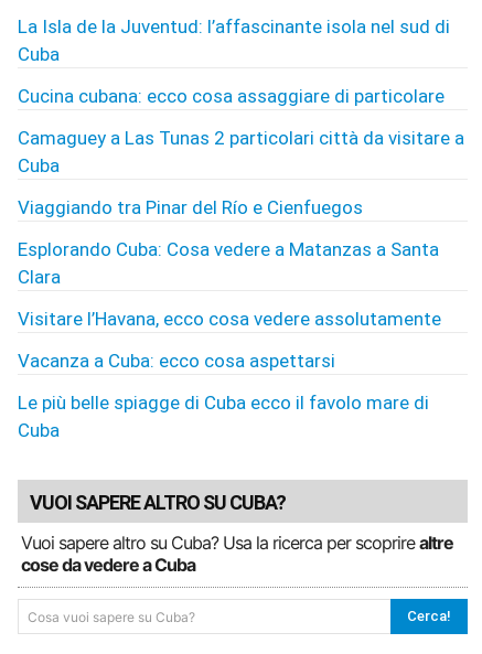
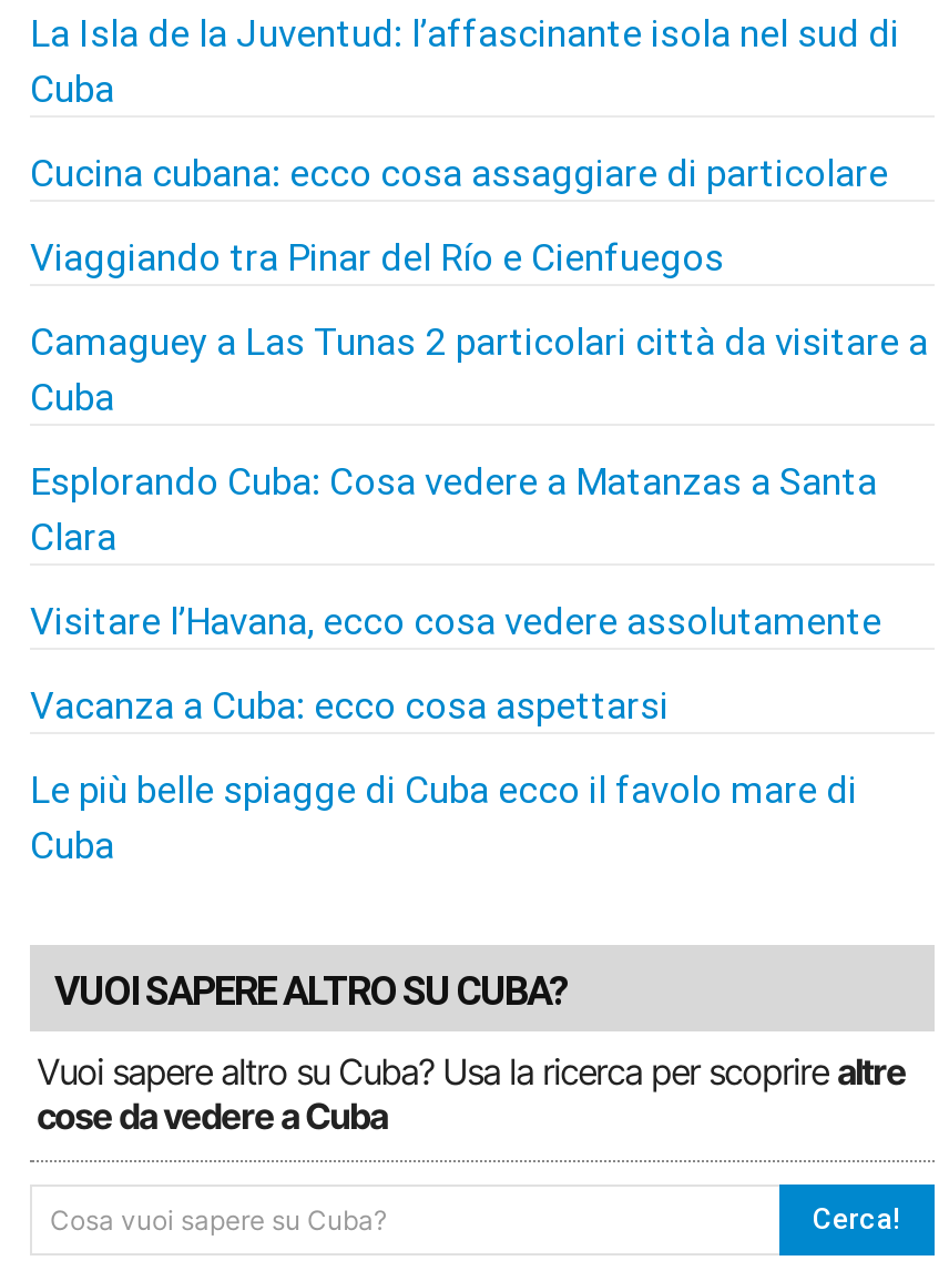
moved down: Camaguey a Las Tunas 2 particolari città da visitare a | Cuba

moved up: Viaggiando tra Pinar del Río e Cienfuegos
